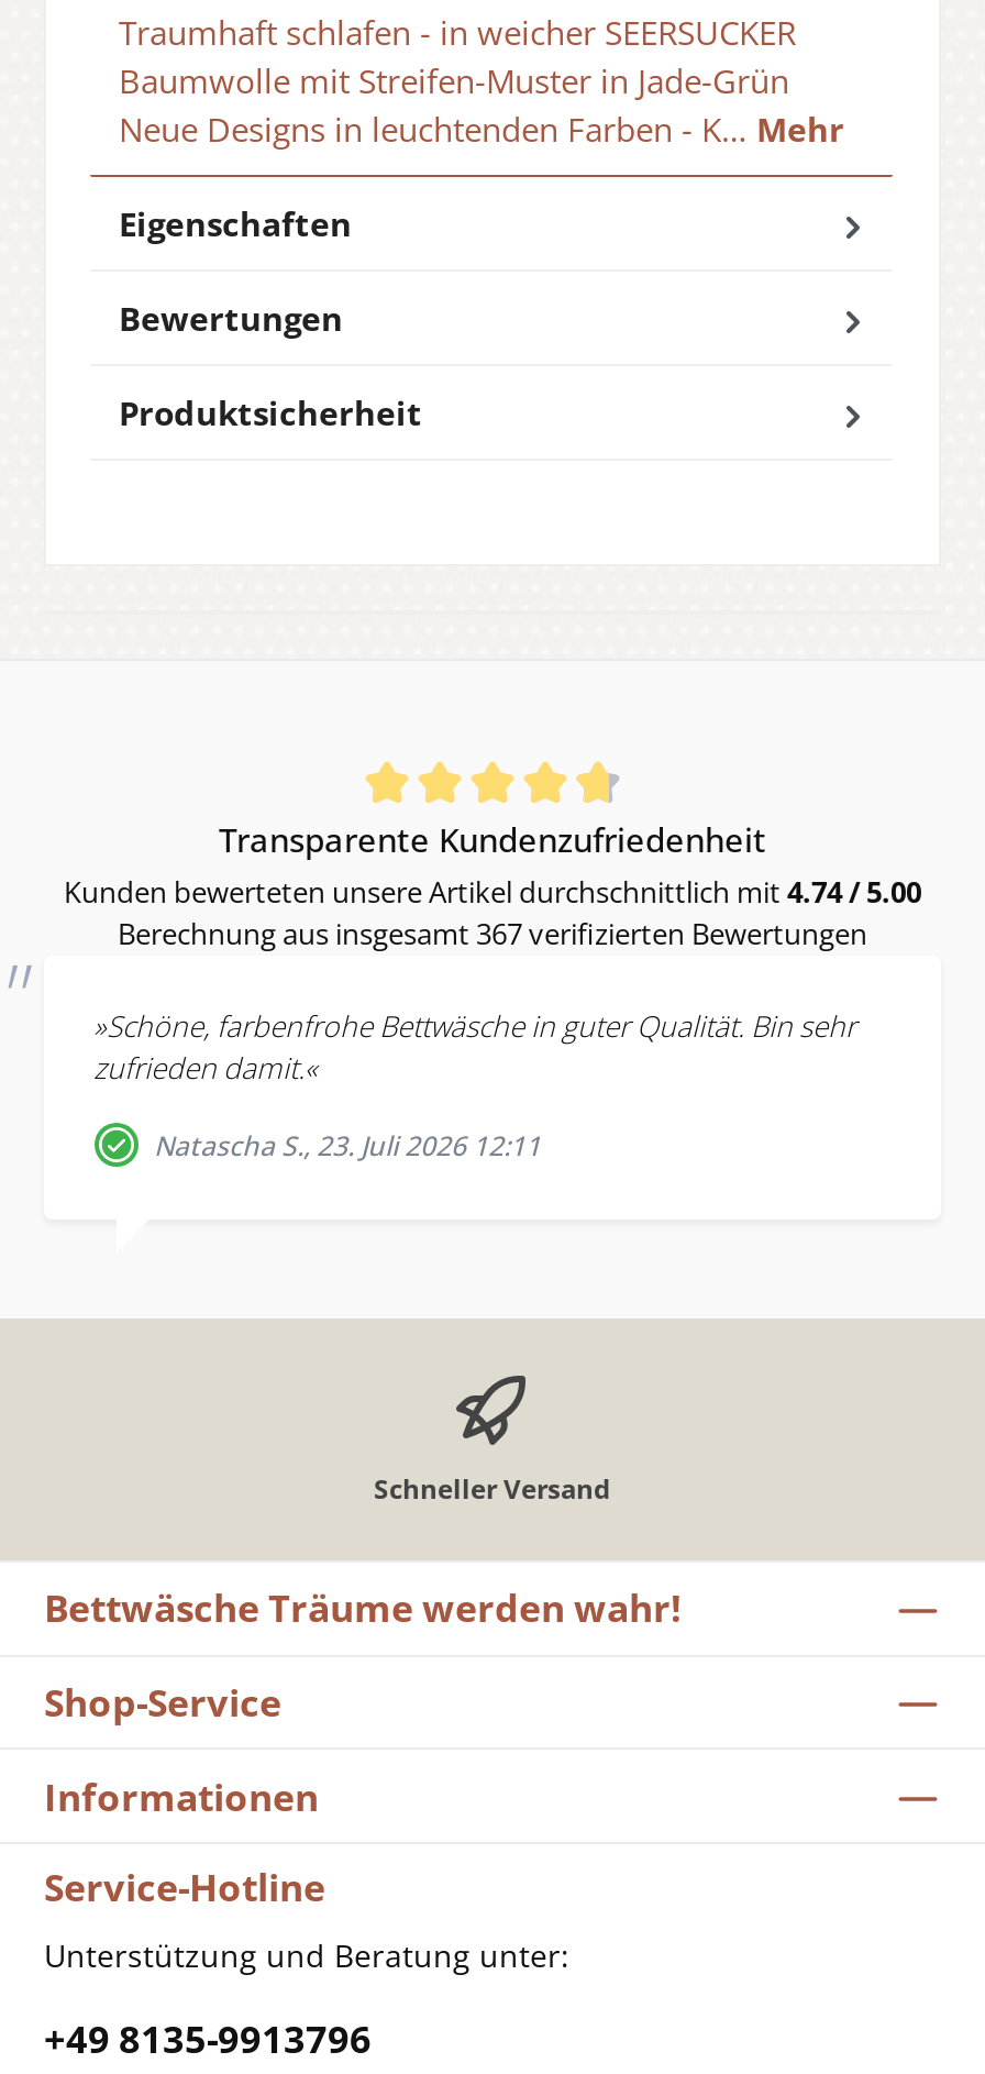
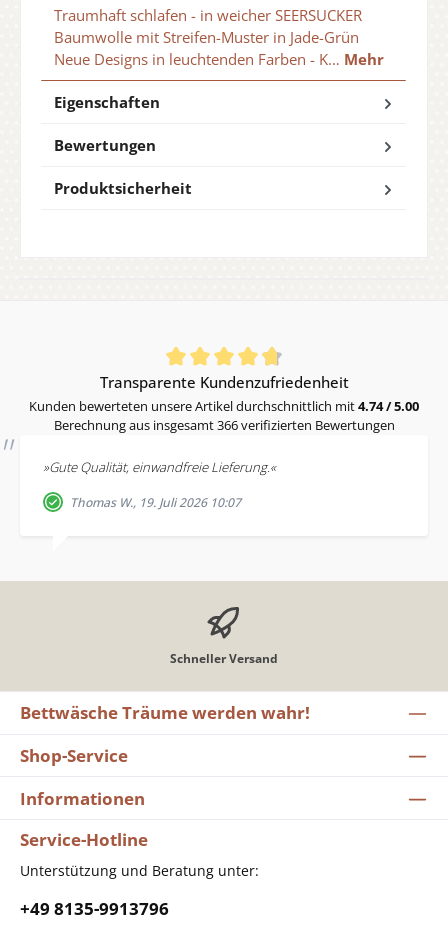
- Berechnung aus insgesamt 367 verifizierten Bewertungen
+ Berechnung aus insgesamt 366 verifizierten Bewertungen

- »Schöne, farbenfrohe Bettwäsche in guter Qualität. Bin sehr
- zufrieden damit.«
+ »Gute Qualität, einwandfreie Lieferung.«

- Natascha S., 23. Juli 2026 12:11
+ Thomas W., 19. Juli 2026 10:07
